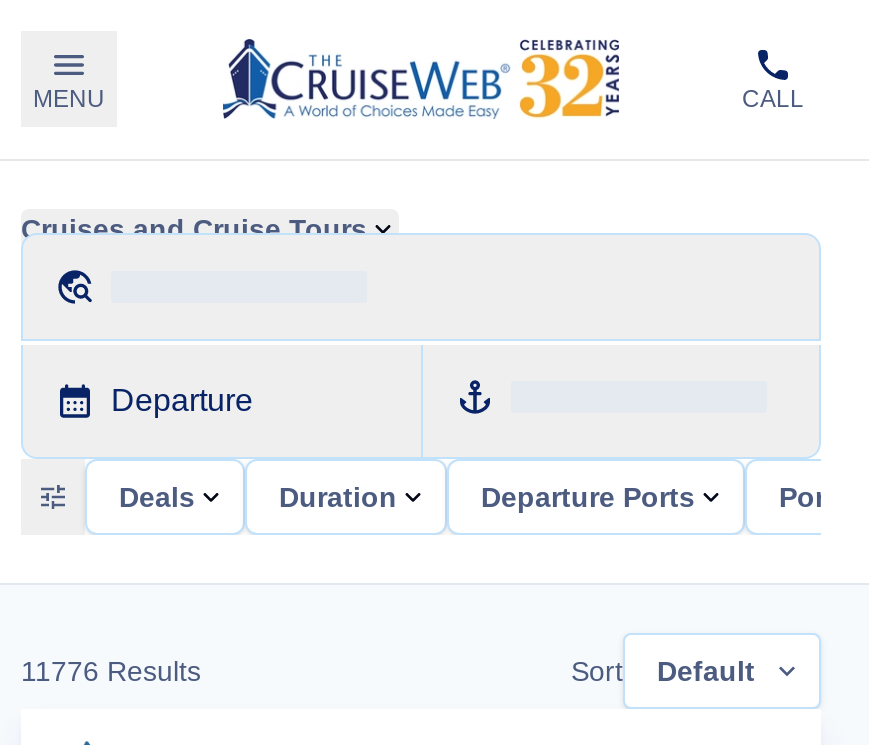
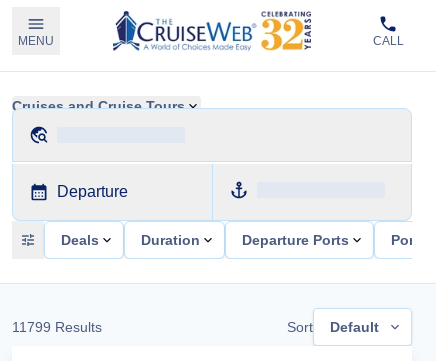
- 11776 Results
+ 11799 Results
